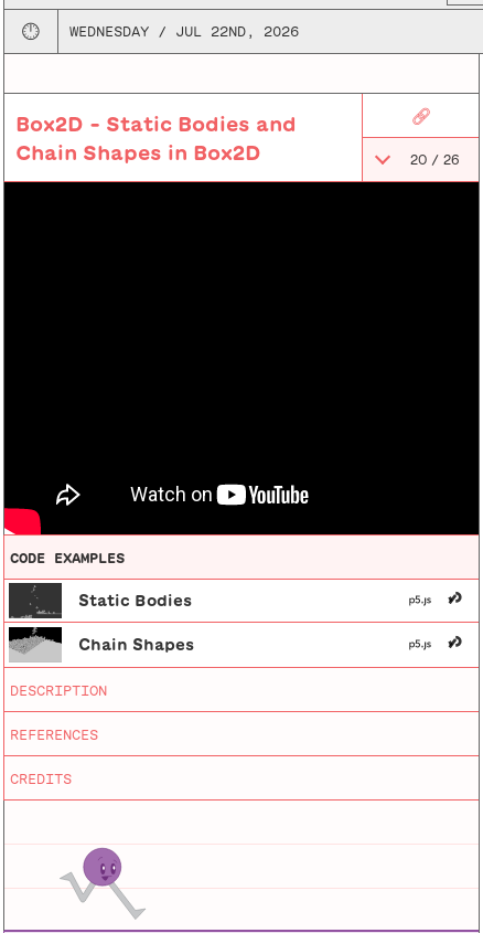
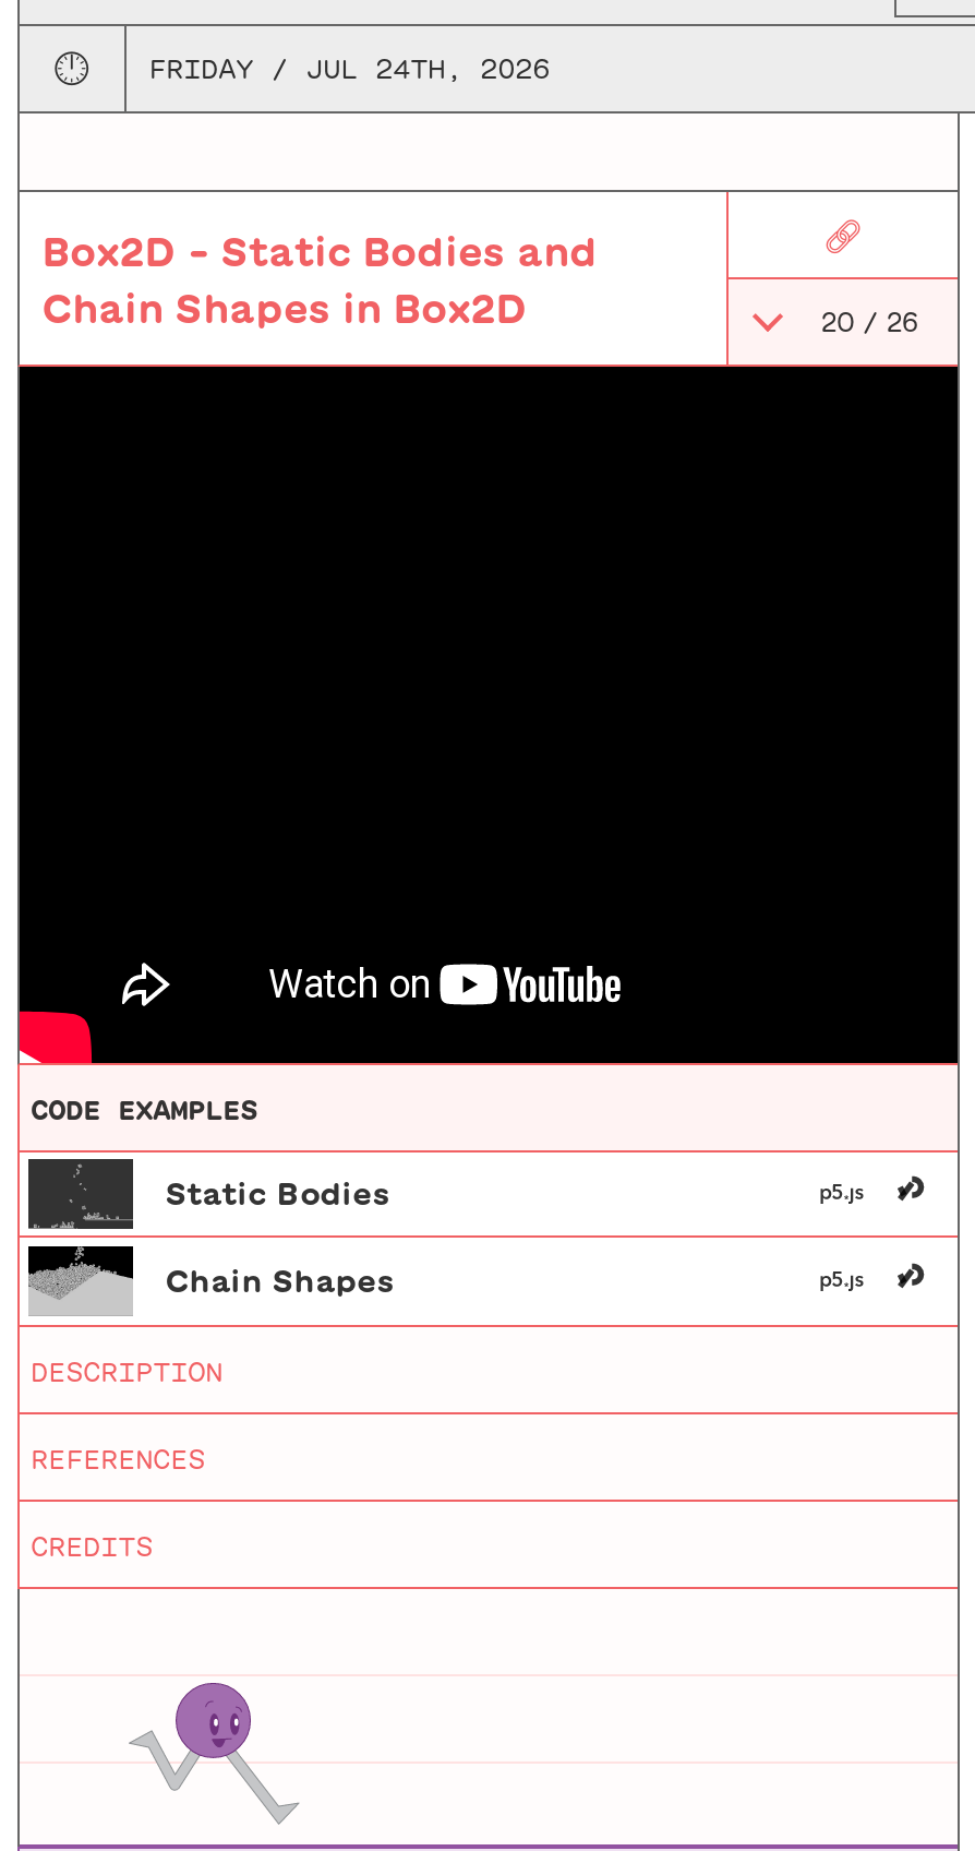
- WEDNESDAY / JUL 22ND, 2026
+ FRIDAY / JUL 24TH, 2026
